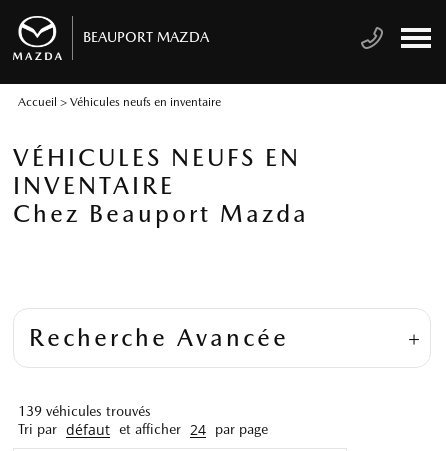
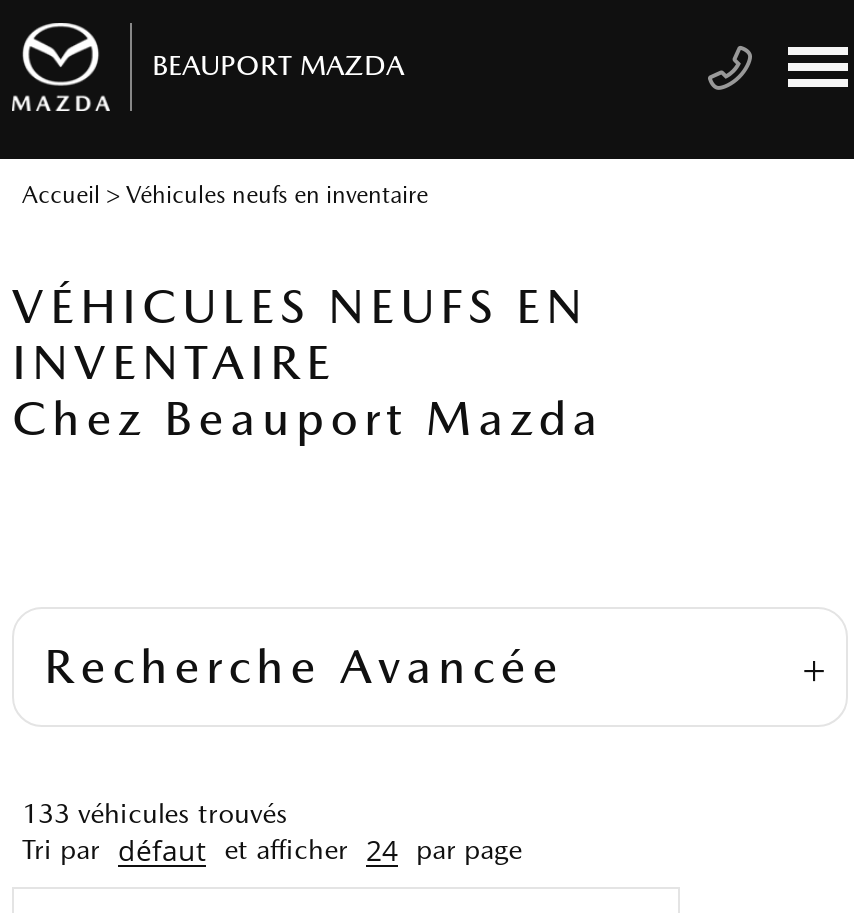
- 139 véhicules trouvés
+ 133 véhicules trouvés
